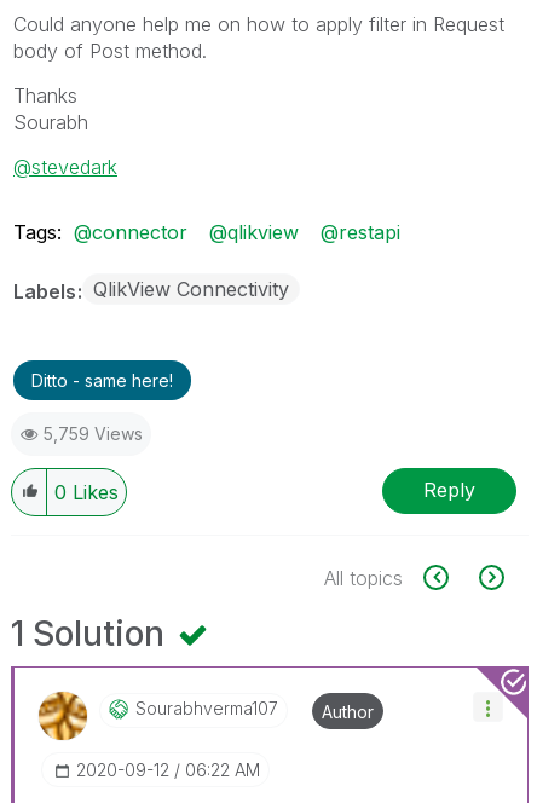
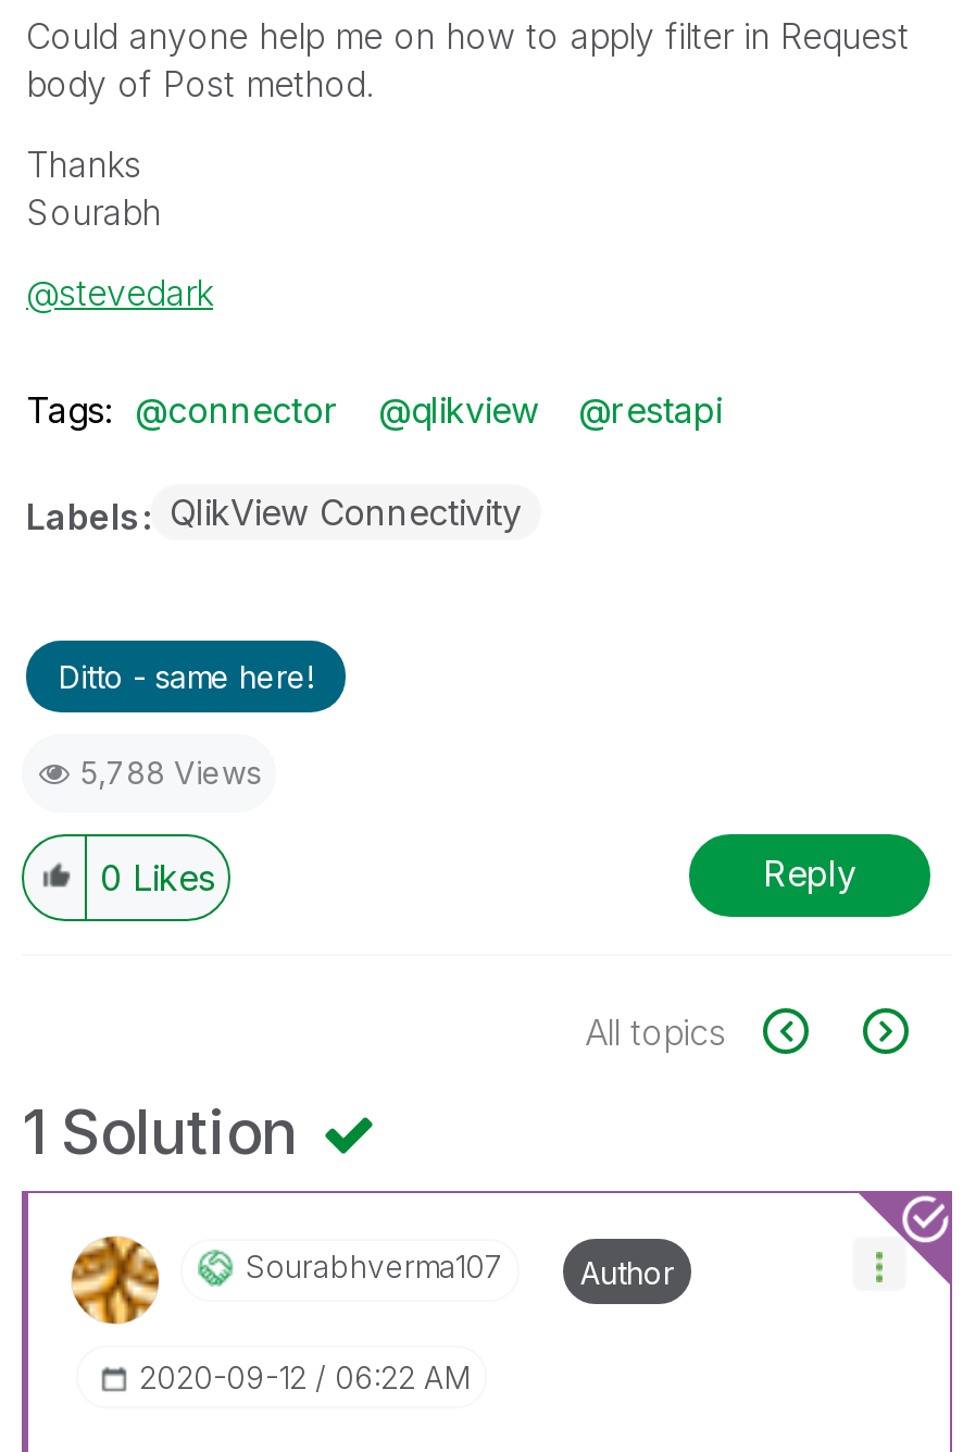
- 5,759 Views
+ 5,788 Views
